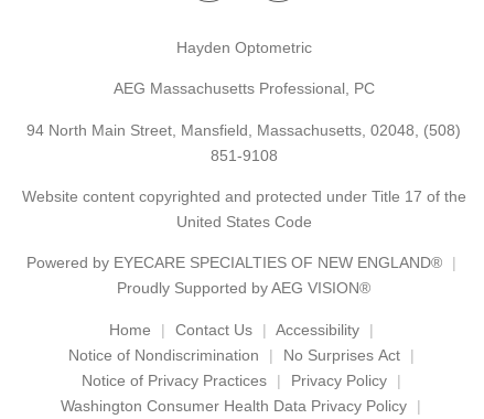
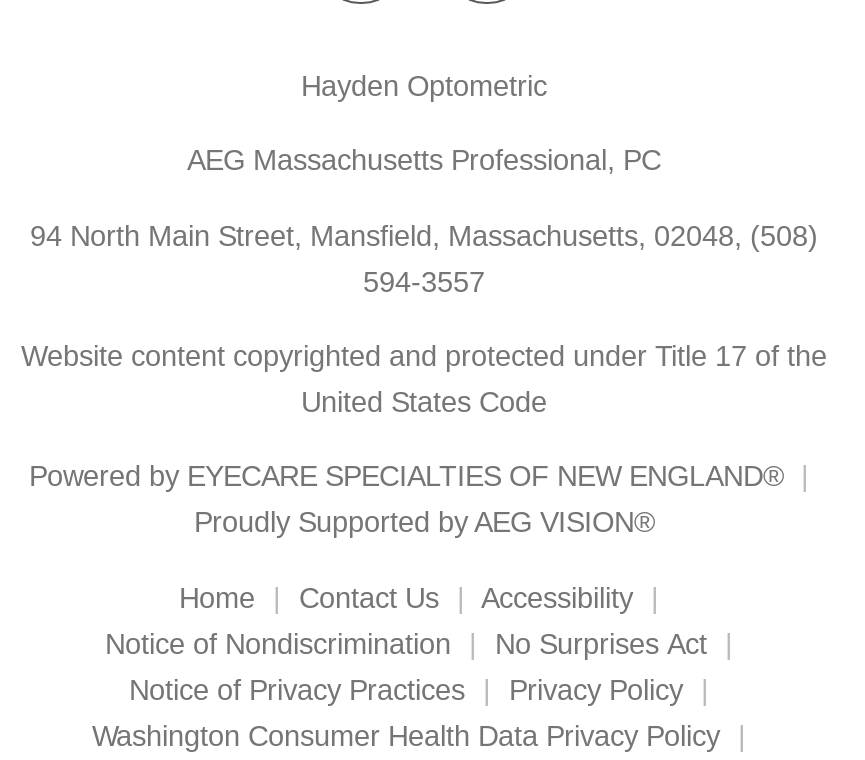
- 851-9108
+ 594-3557
